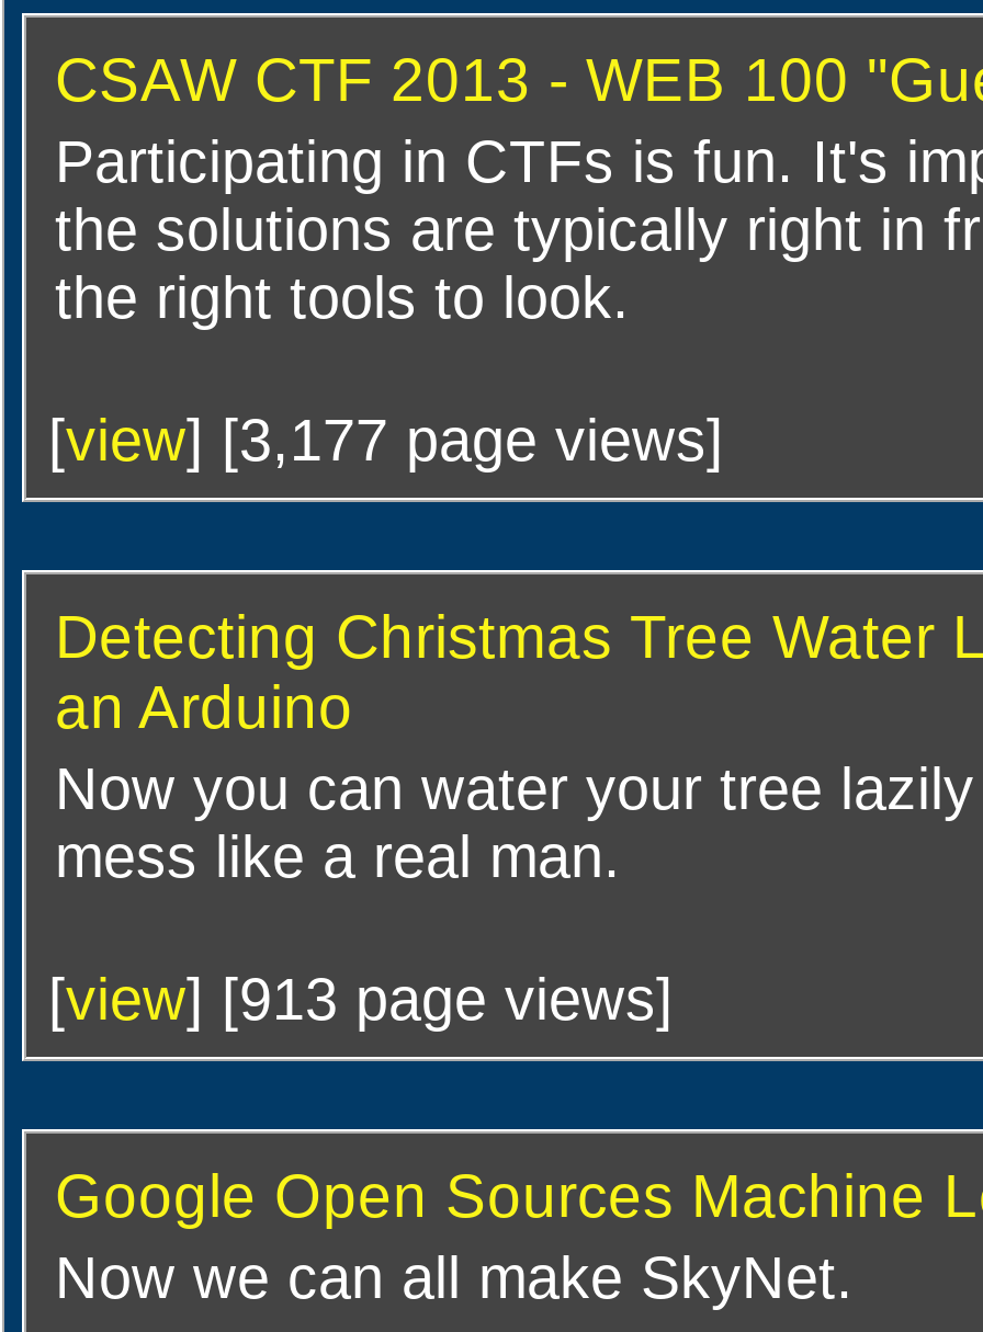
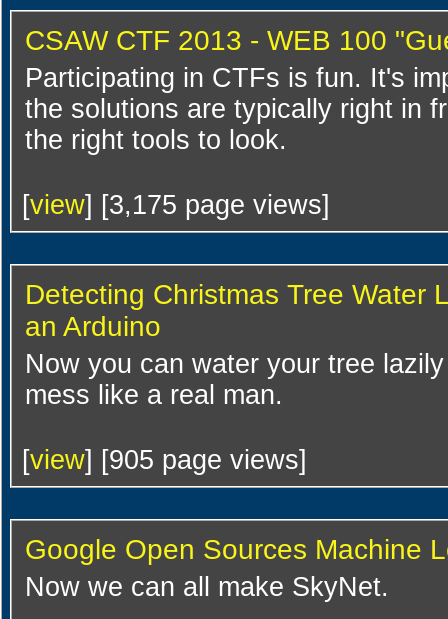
- [view] [3,177 page views]
+ [view] [3,175 page views]

- [view] [913 page views]
+ [view] [905 page views]
